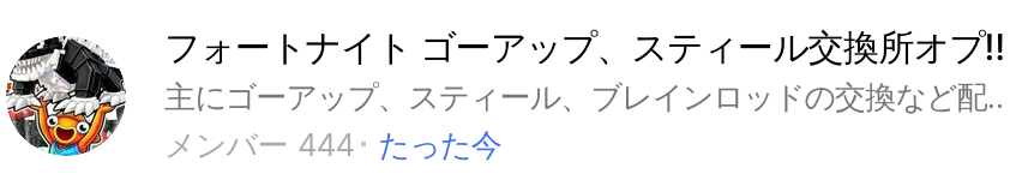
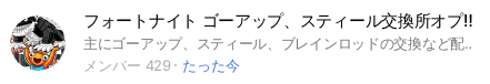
- メンバー 444 たった今
+ メンバー 429 たった今
